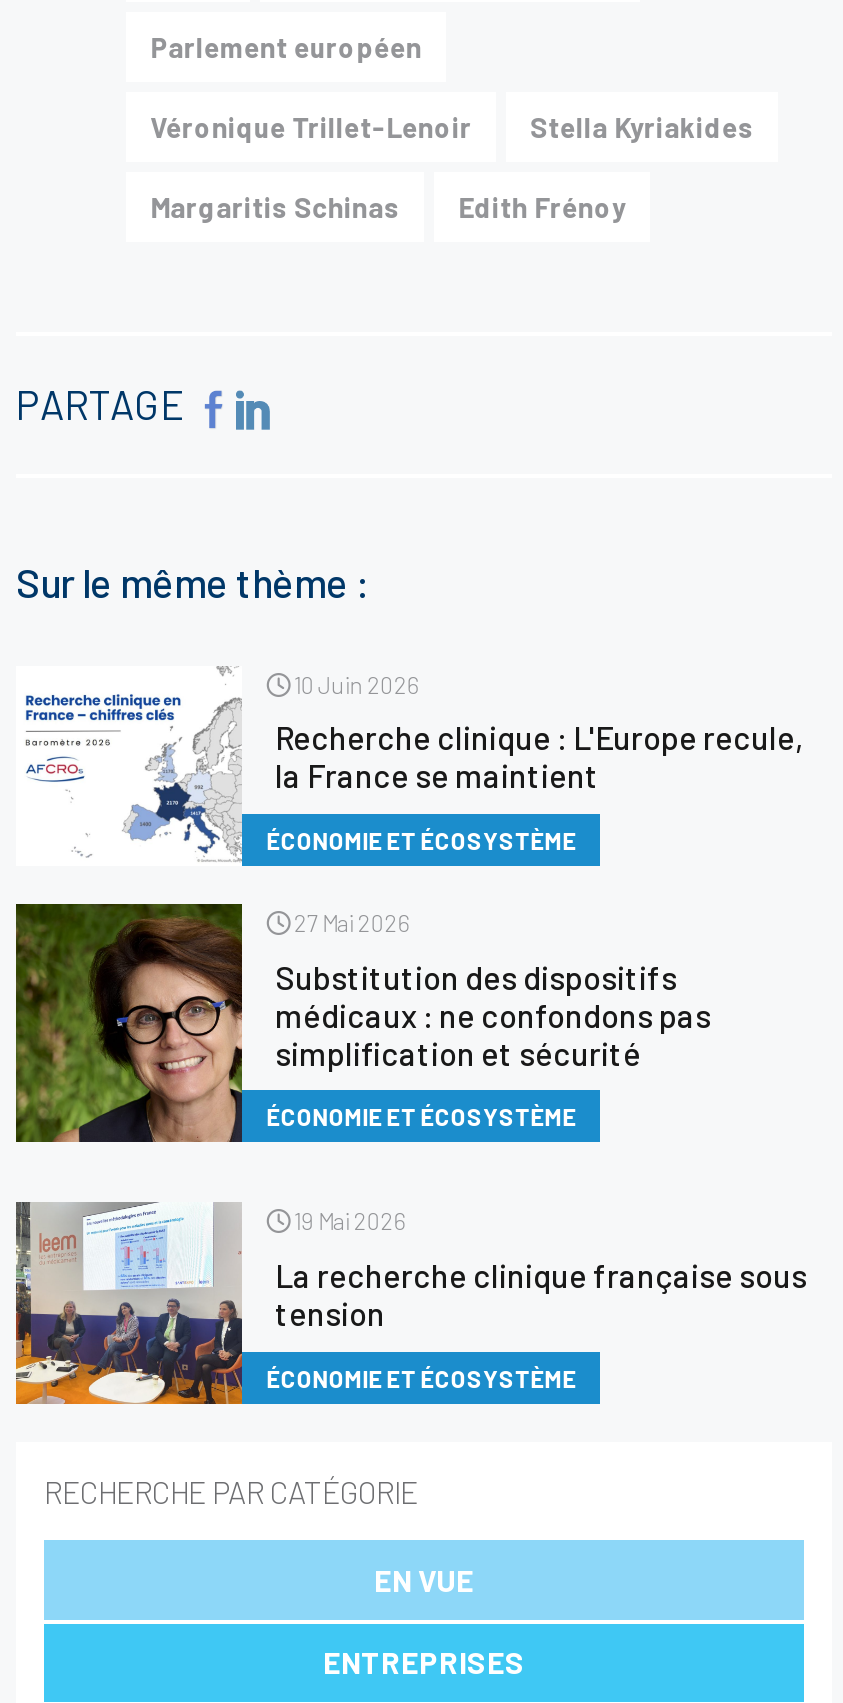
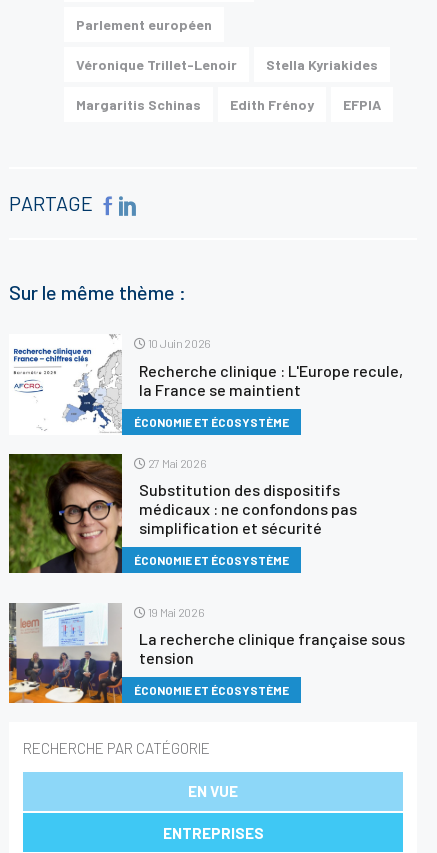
+ EFPIA
